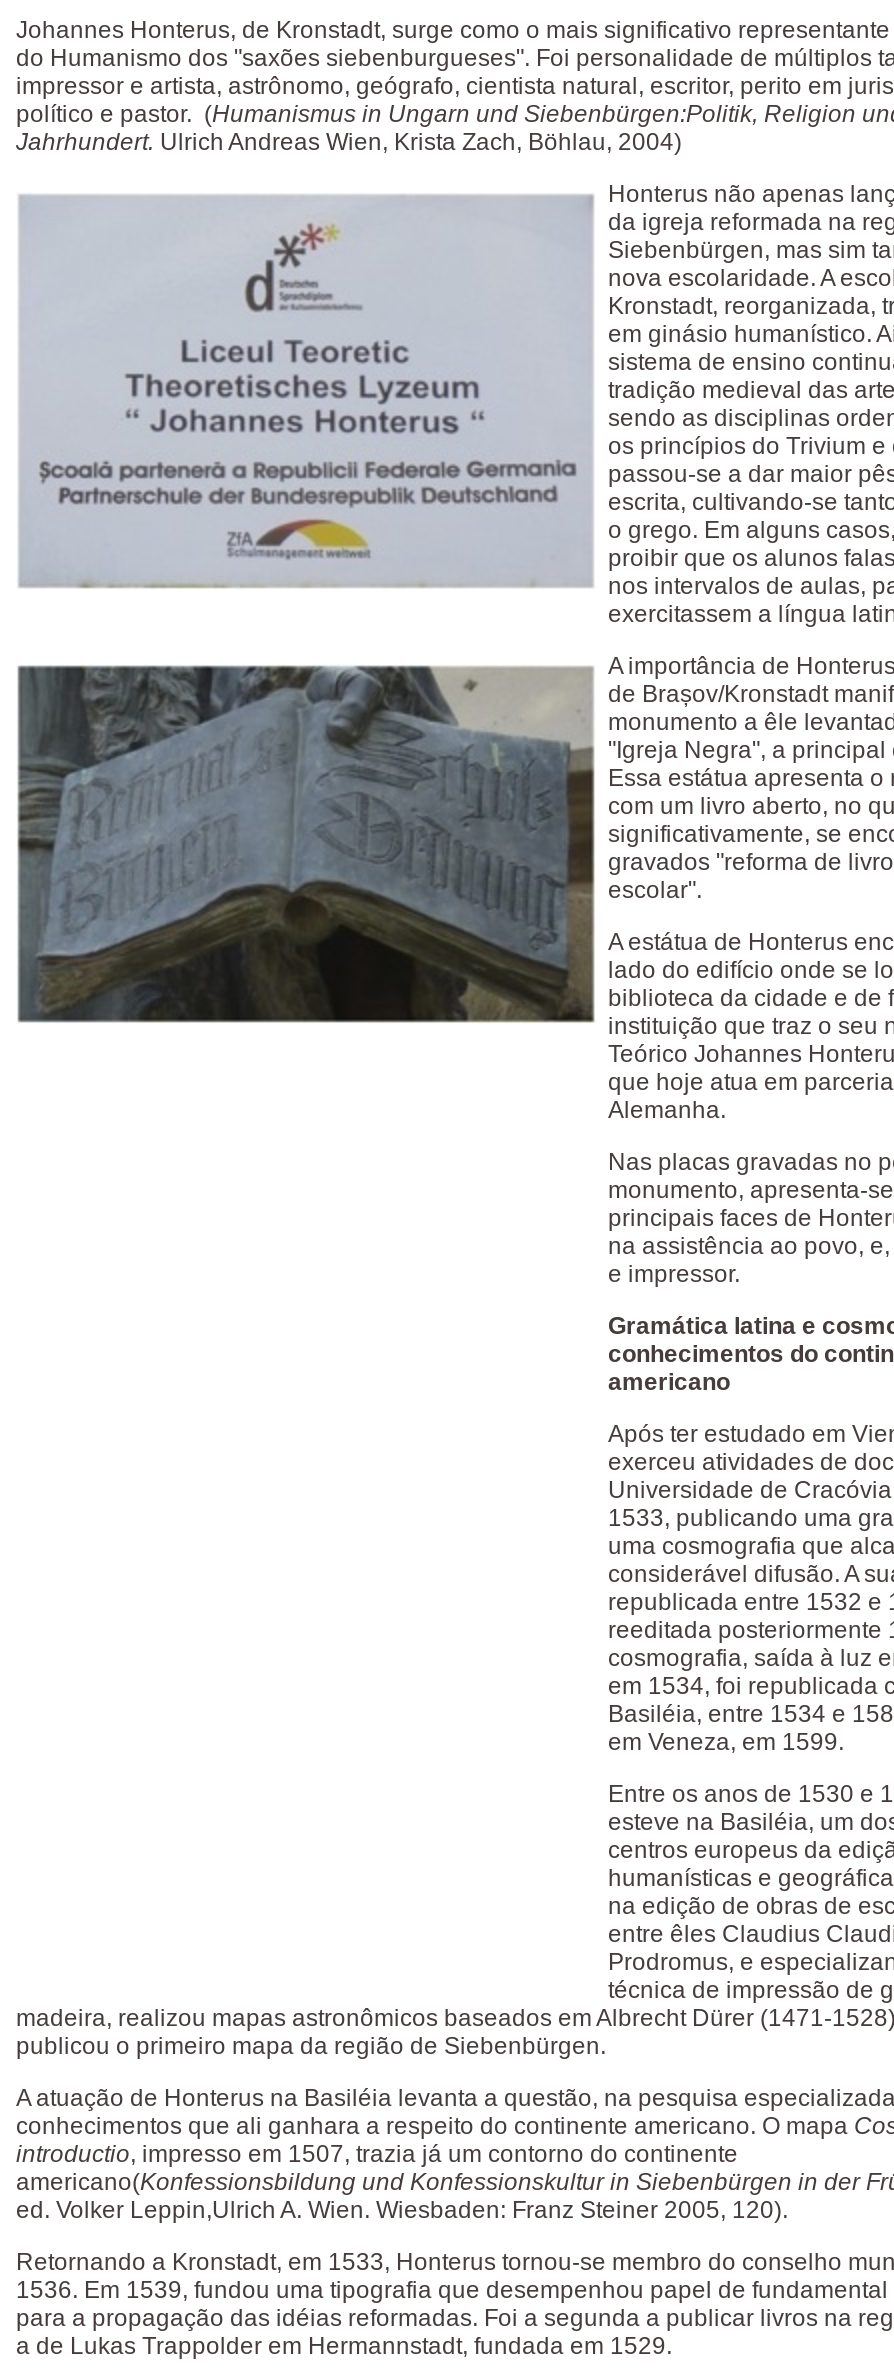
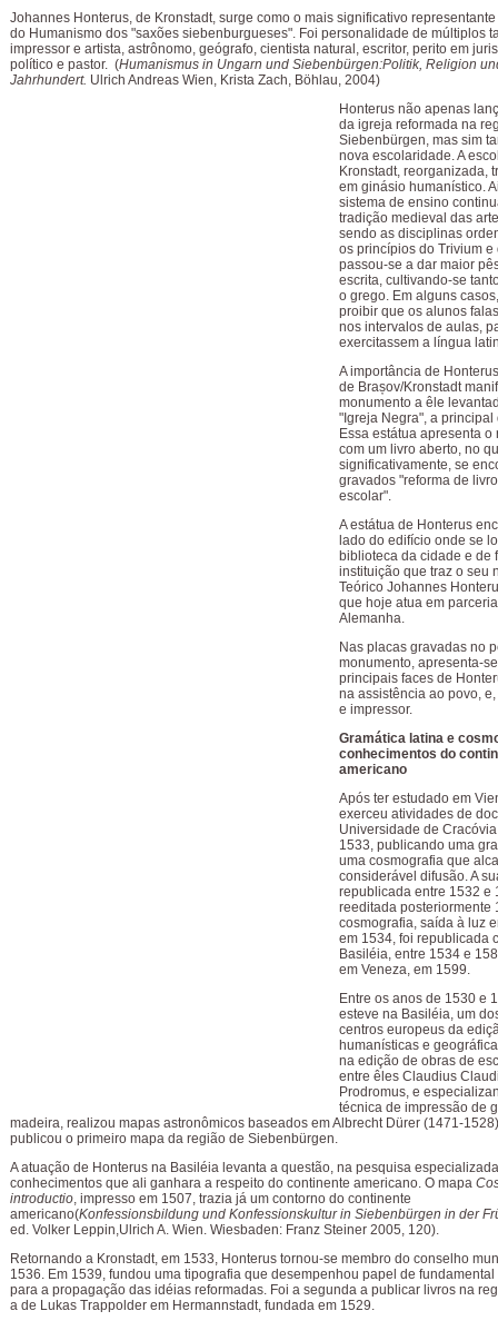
- [image]

- [image]
